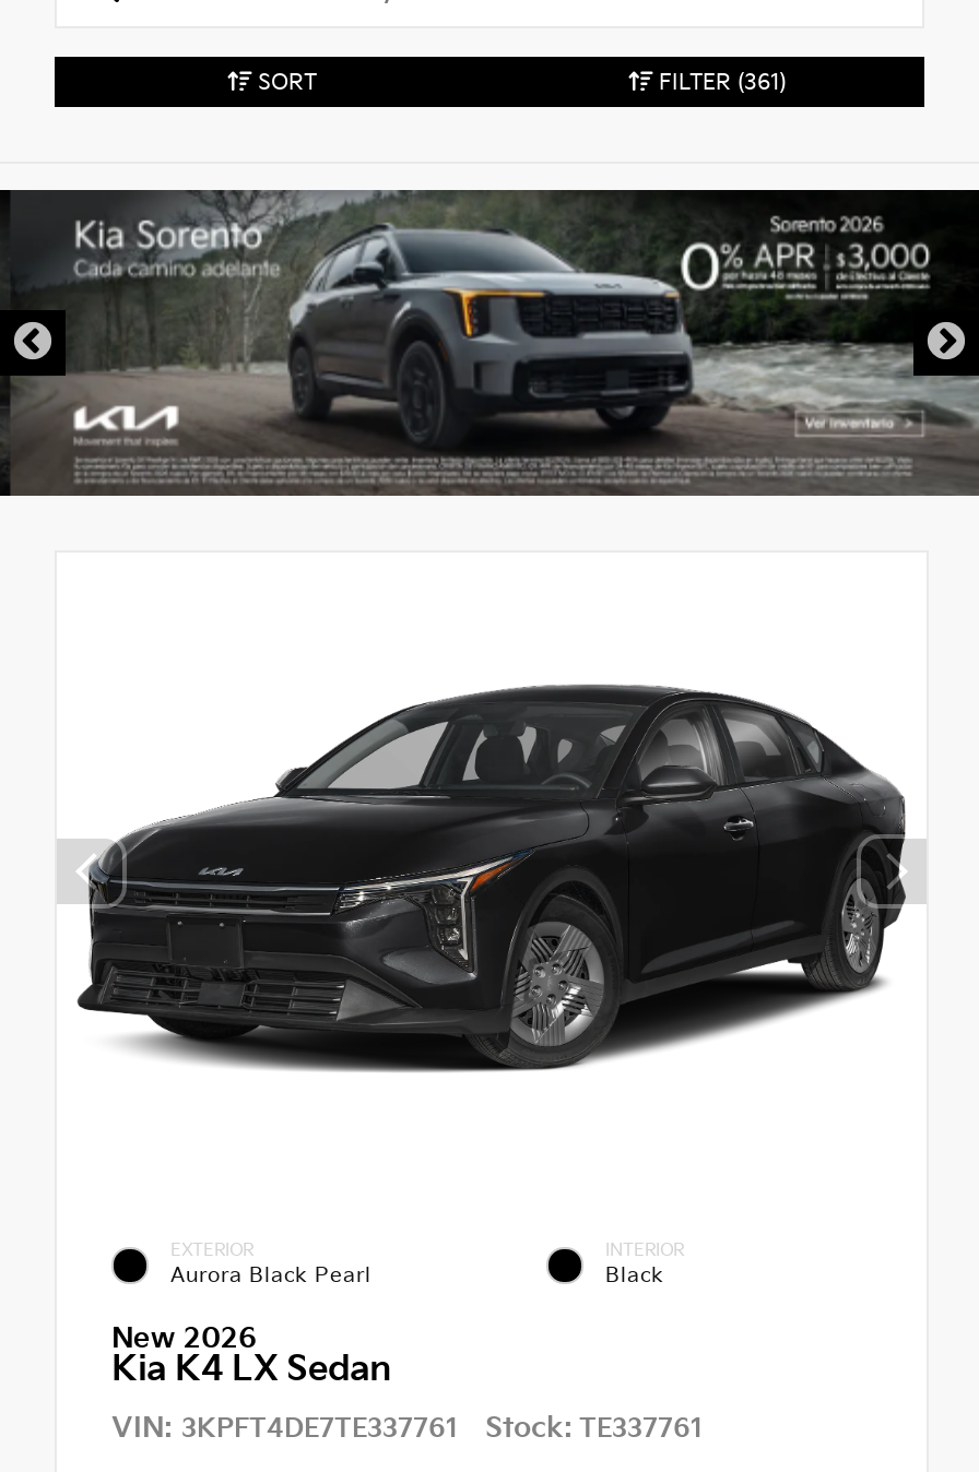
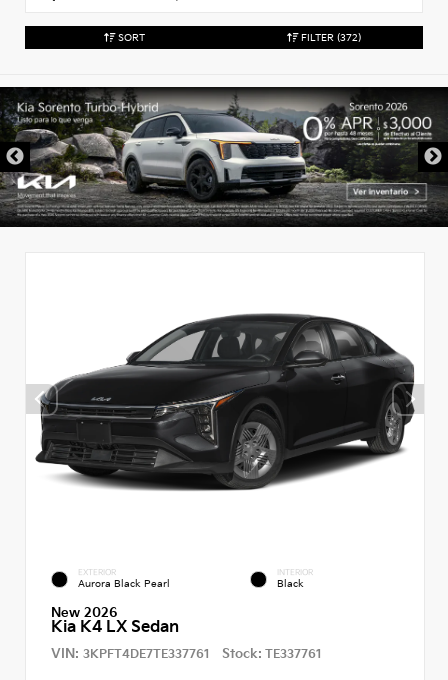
- FILTER (361)
+ FILTER (372)

- [image]
+ [image]
